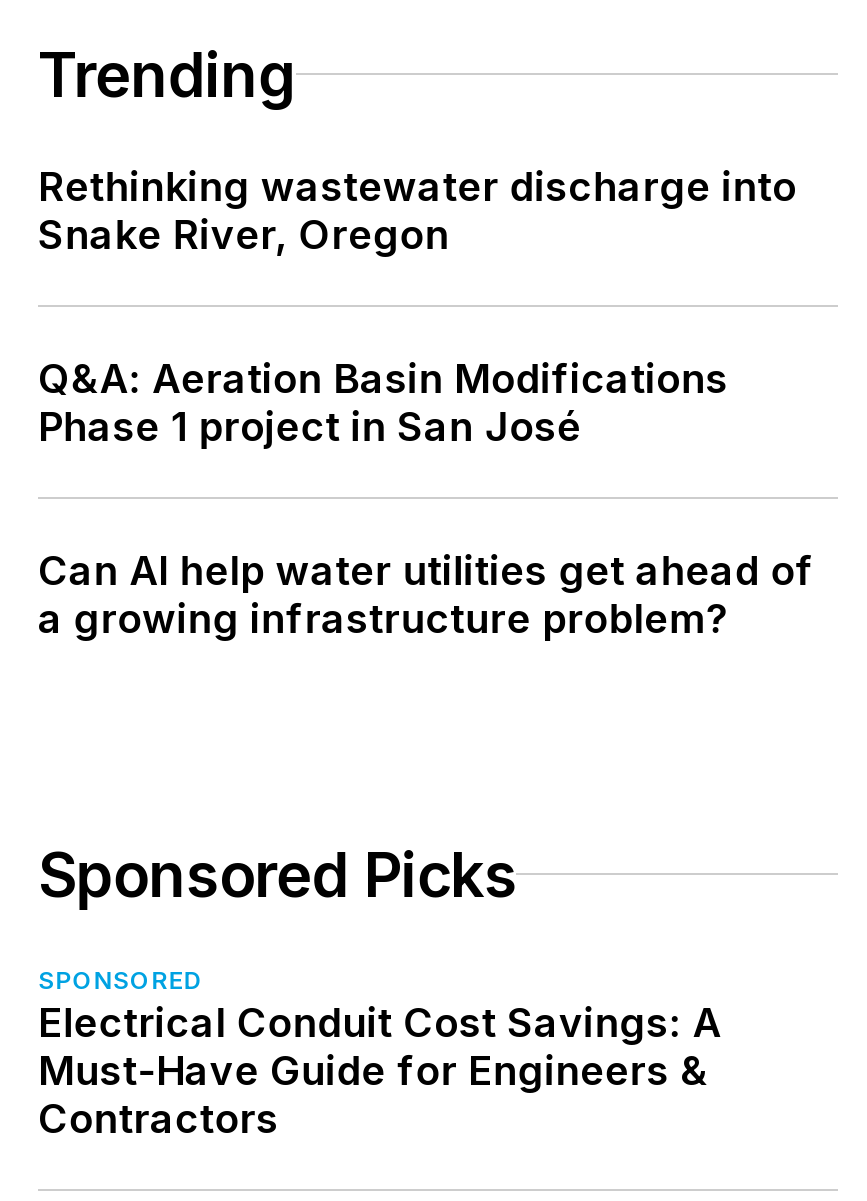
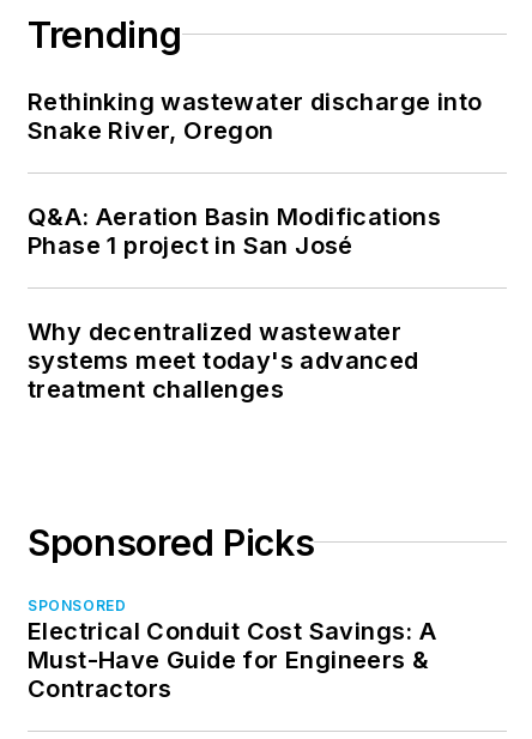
- Can AI help water utilities get ahead of
- a growing infrastructure problem?
+ Why decentralized wastewater
+ systems meet today's advanced
+ treatment challenges
